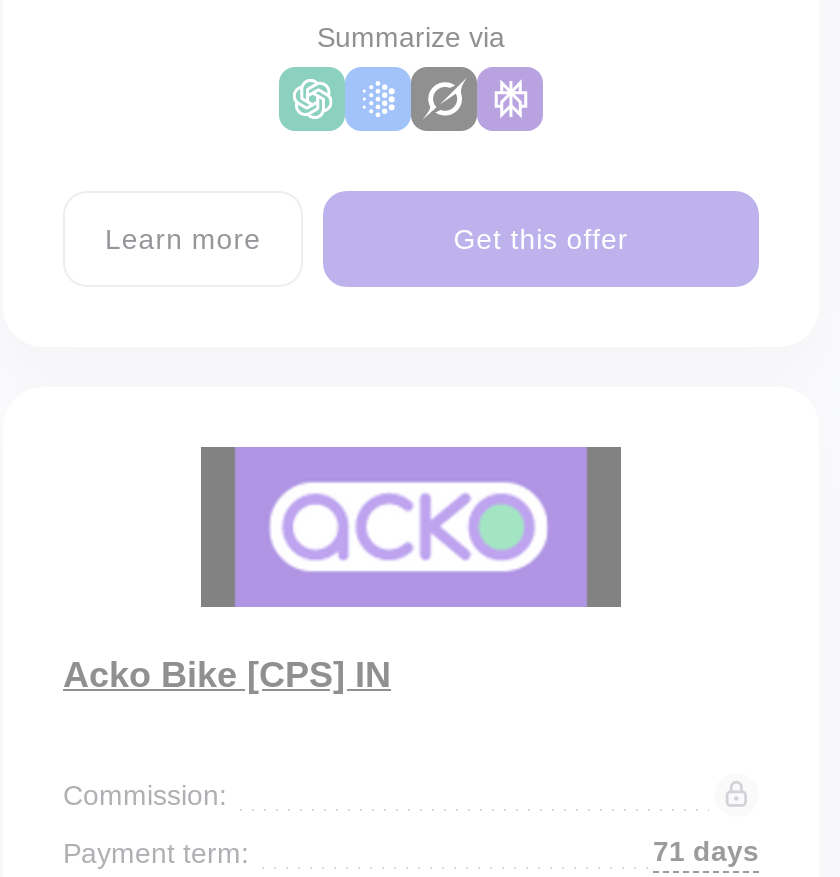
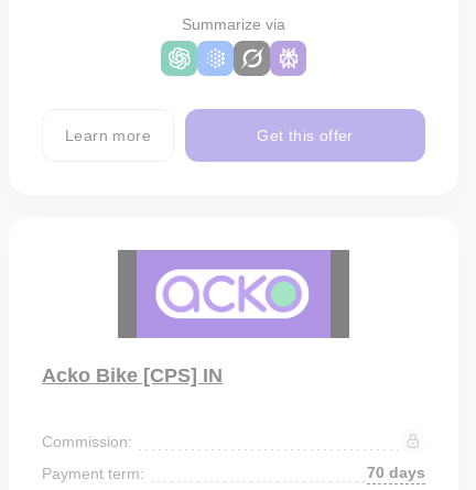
- 71 days
+ 70 days
